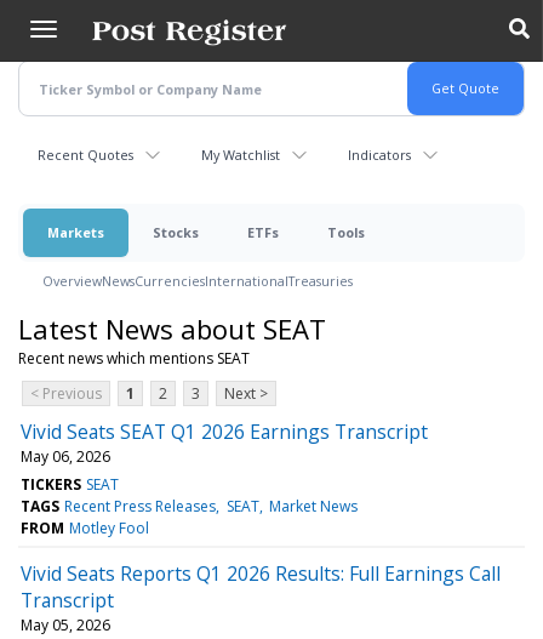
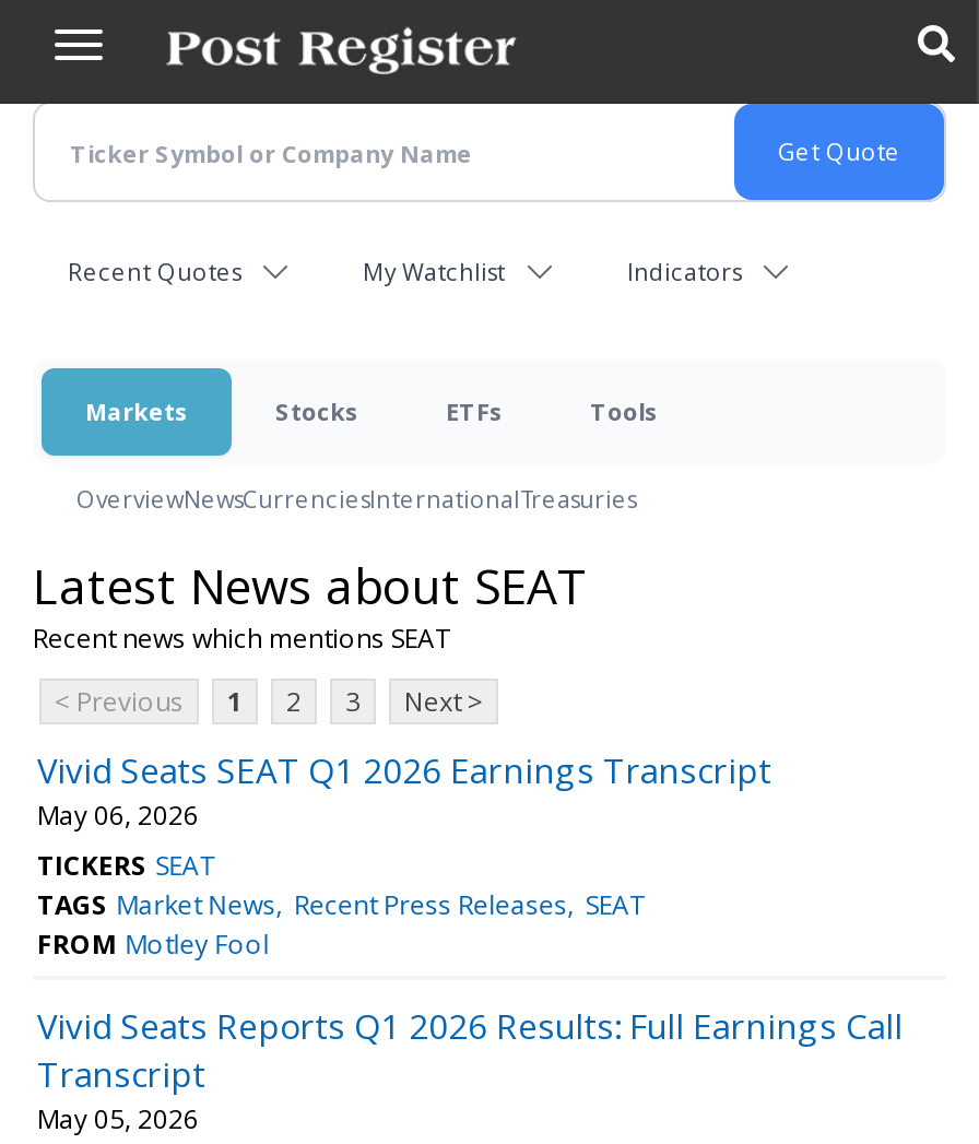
- TAGS Recent Press Releases SEAT Market News
+ TAGS Market News Recent Press Releases SEAT
